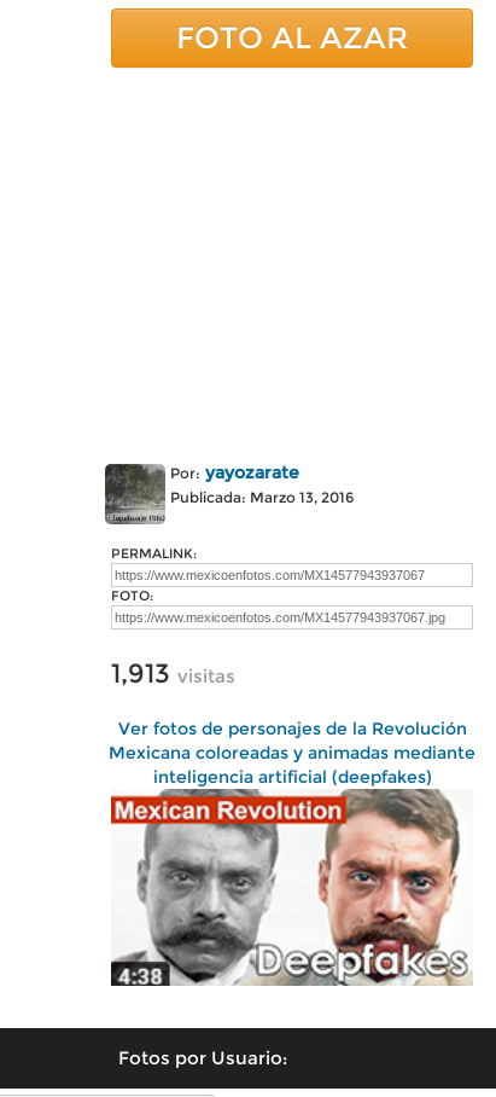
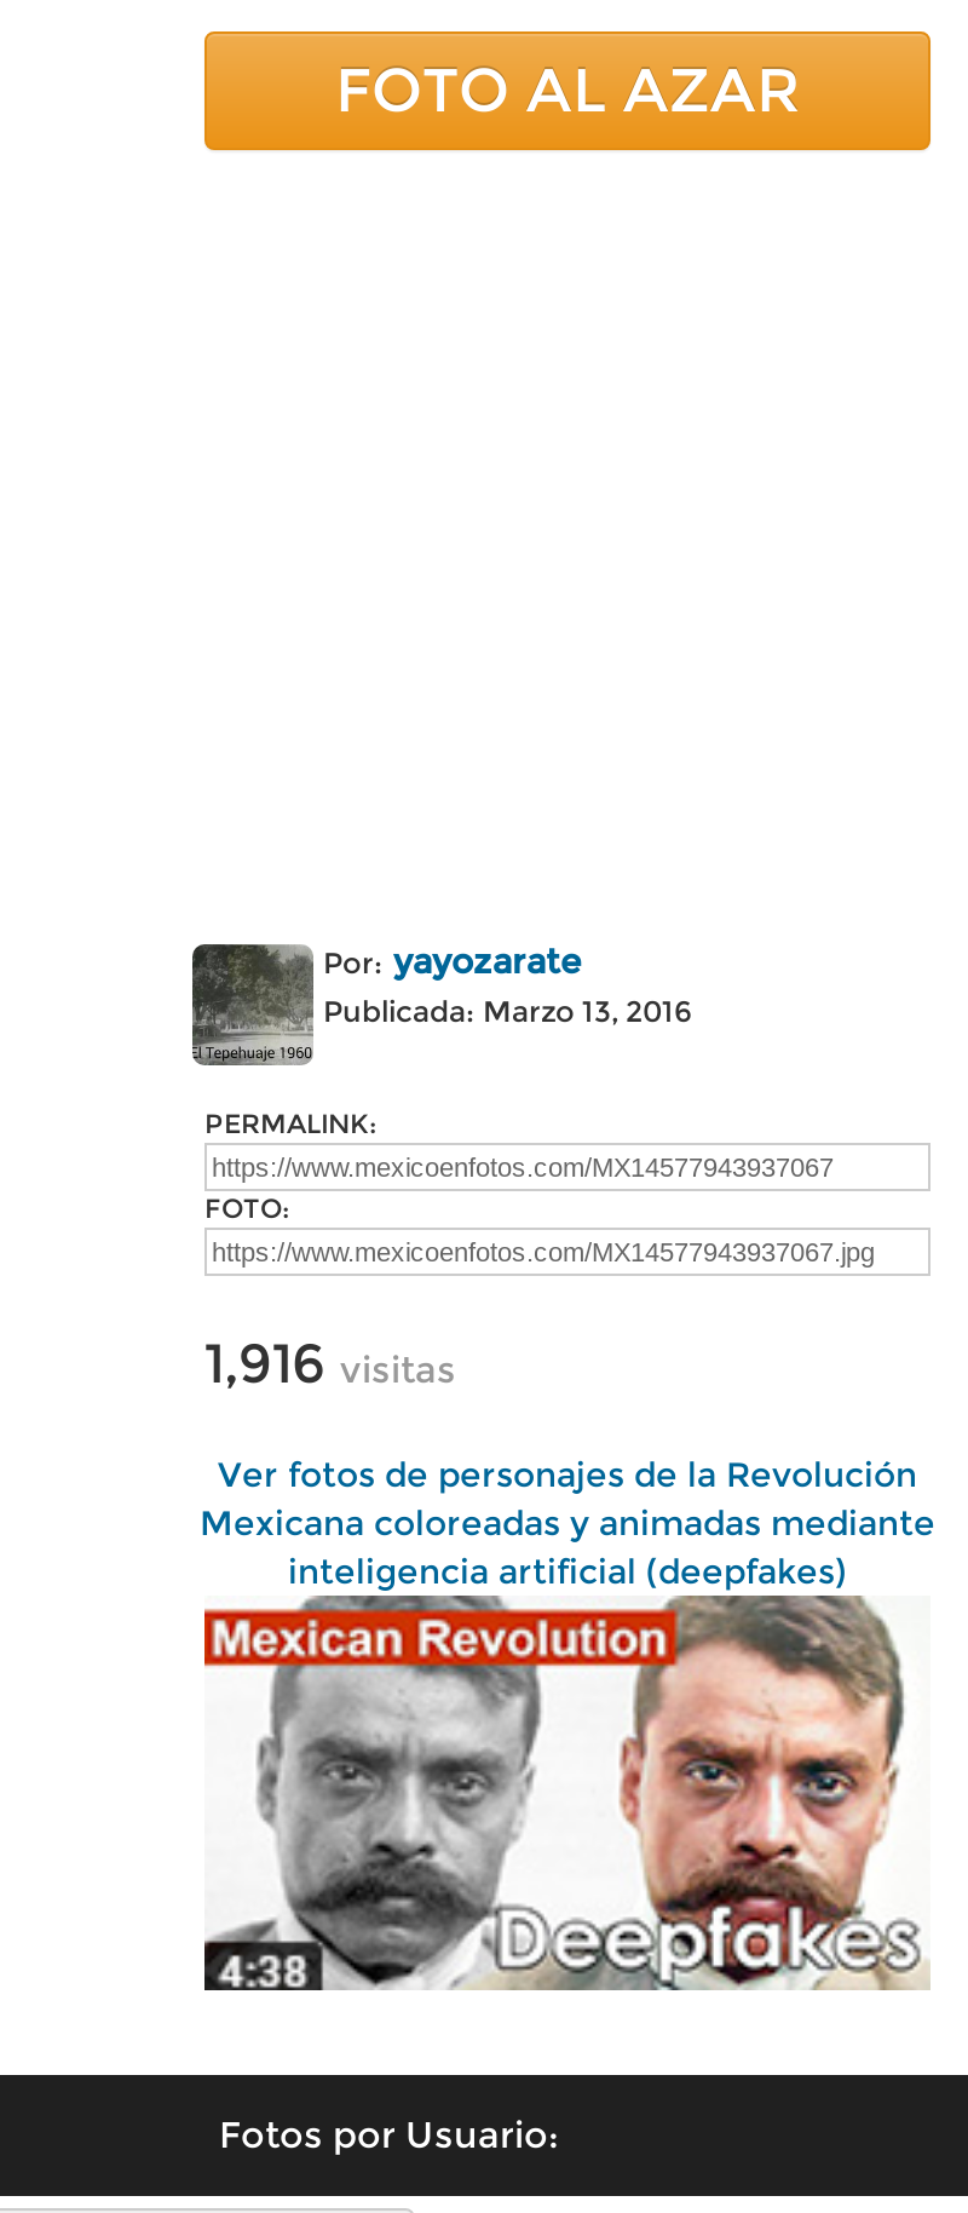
- 1,913 visitas
+ 1,916 visitas
